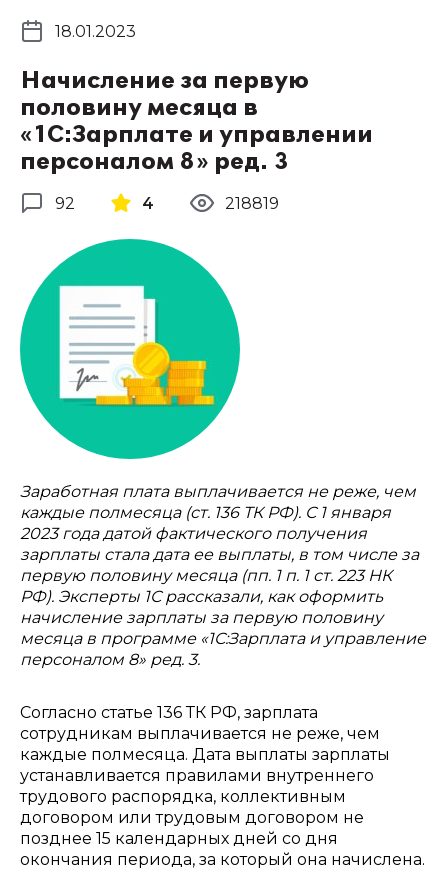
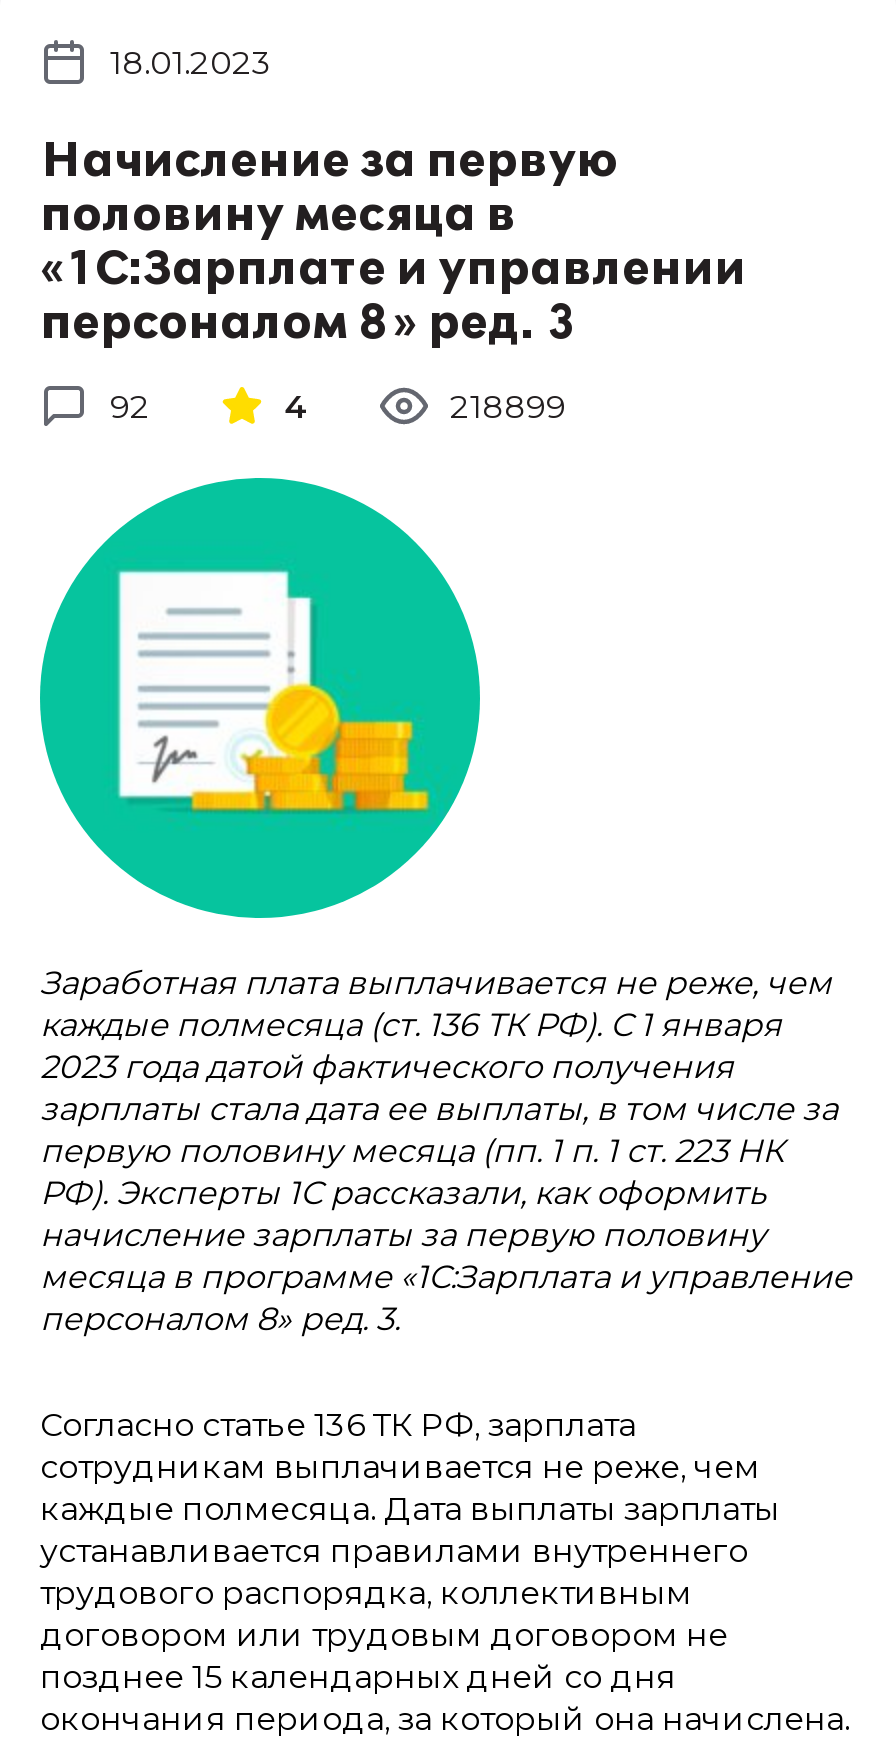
- 218819
+ 218899
